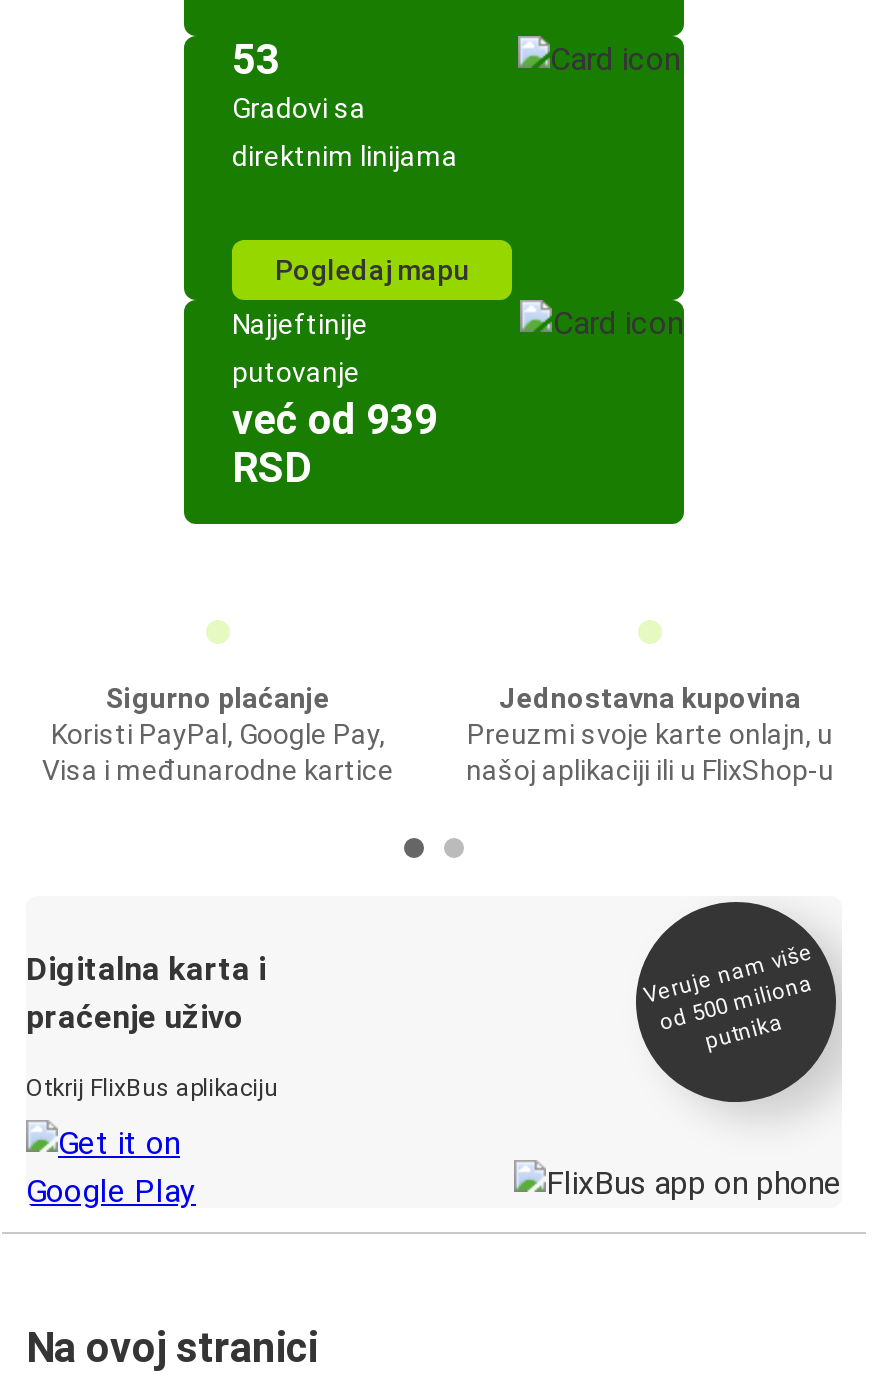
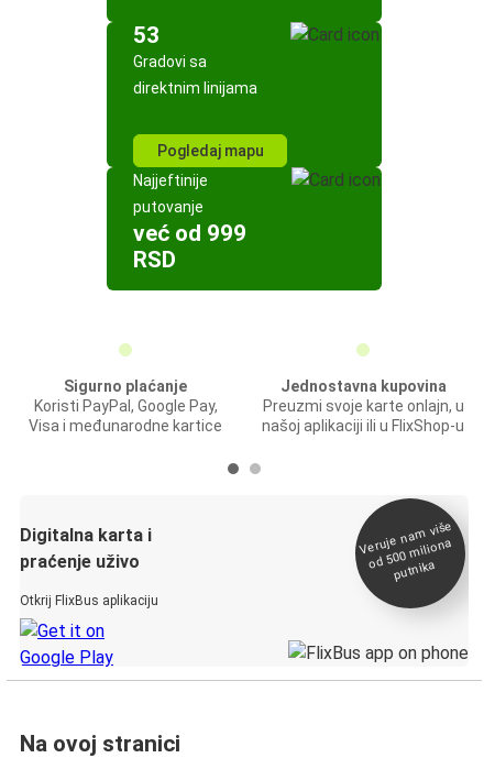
- već od 939
+ već od 999
